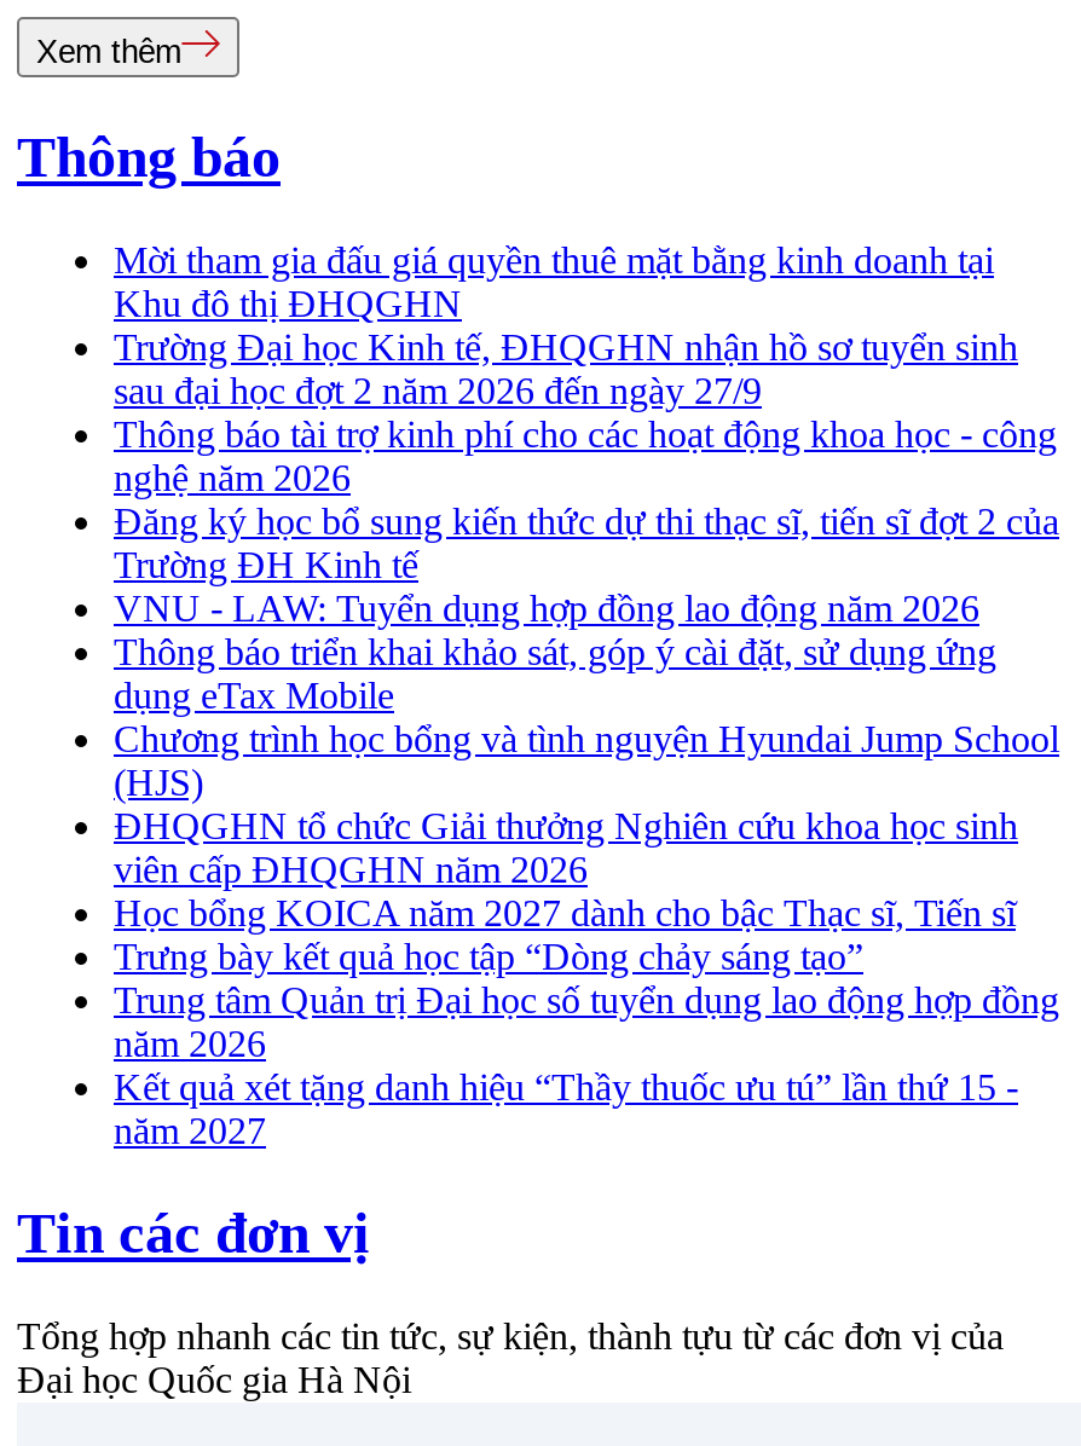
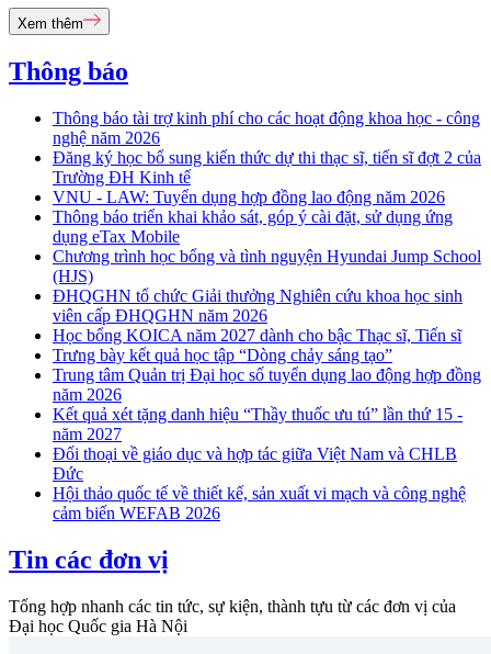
- Mời tham gia đấu giá quyền thuê mặt bằng kinh doanh tại
- Khu đô thị ĐHQGHN
- Trường Đại học Kinh tế, ĐHQGHN nhận hồ sơ tuyển sinh
- sau đại học đợt 2 năm 2026 đến ngày 27/9

moved up: Thông báo tài trợ kinh phí cho các hoạt động khoa học - công | nghệ năm 2026 | Đăng ký học bổ sung kiến thức dự thi thạc sĩ, tiến sĩ đợt 2 của | ... | Kết quả xét tặng danh hiệu “Thầy thuốc ưu tú” lần thứ 15 - | năm 2027

+ Đối thoại về giáo dục và hợp tác giữa Việt Nam và CHLB
+ Đức
+ Hội thảo quốc tế về thiết kế, sản xuất vi mạch và công nghệ
+ cảm biến WEFAB 2026
